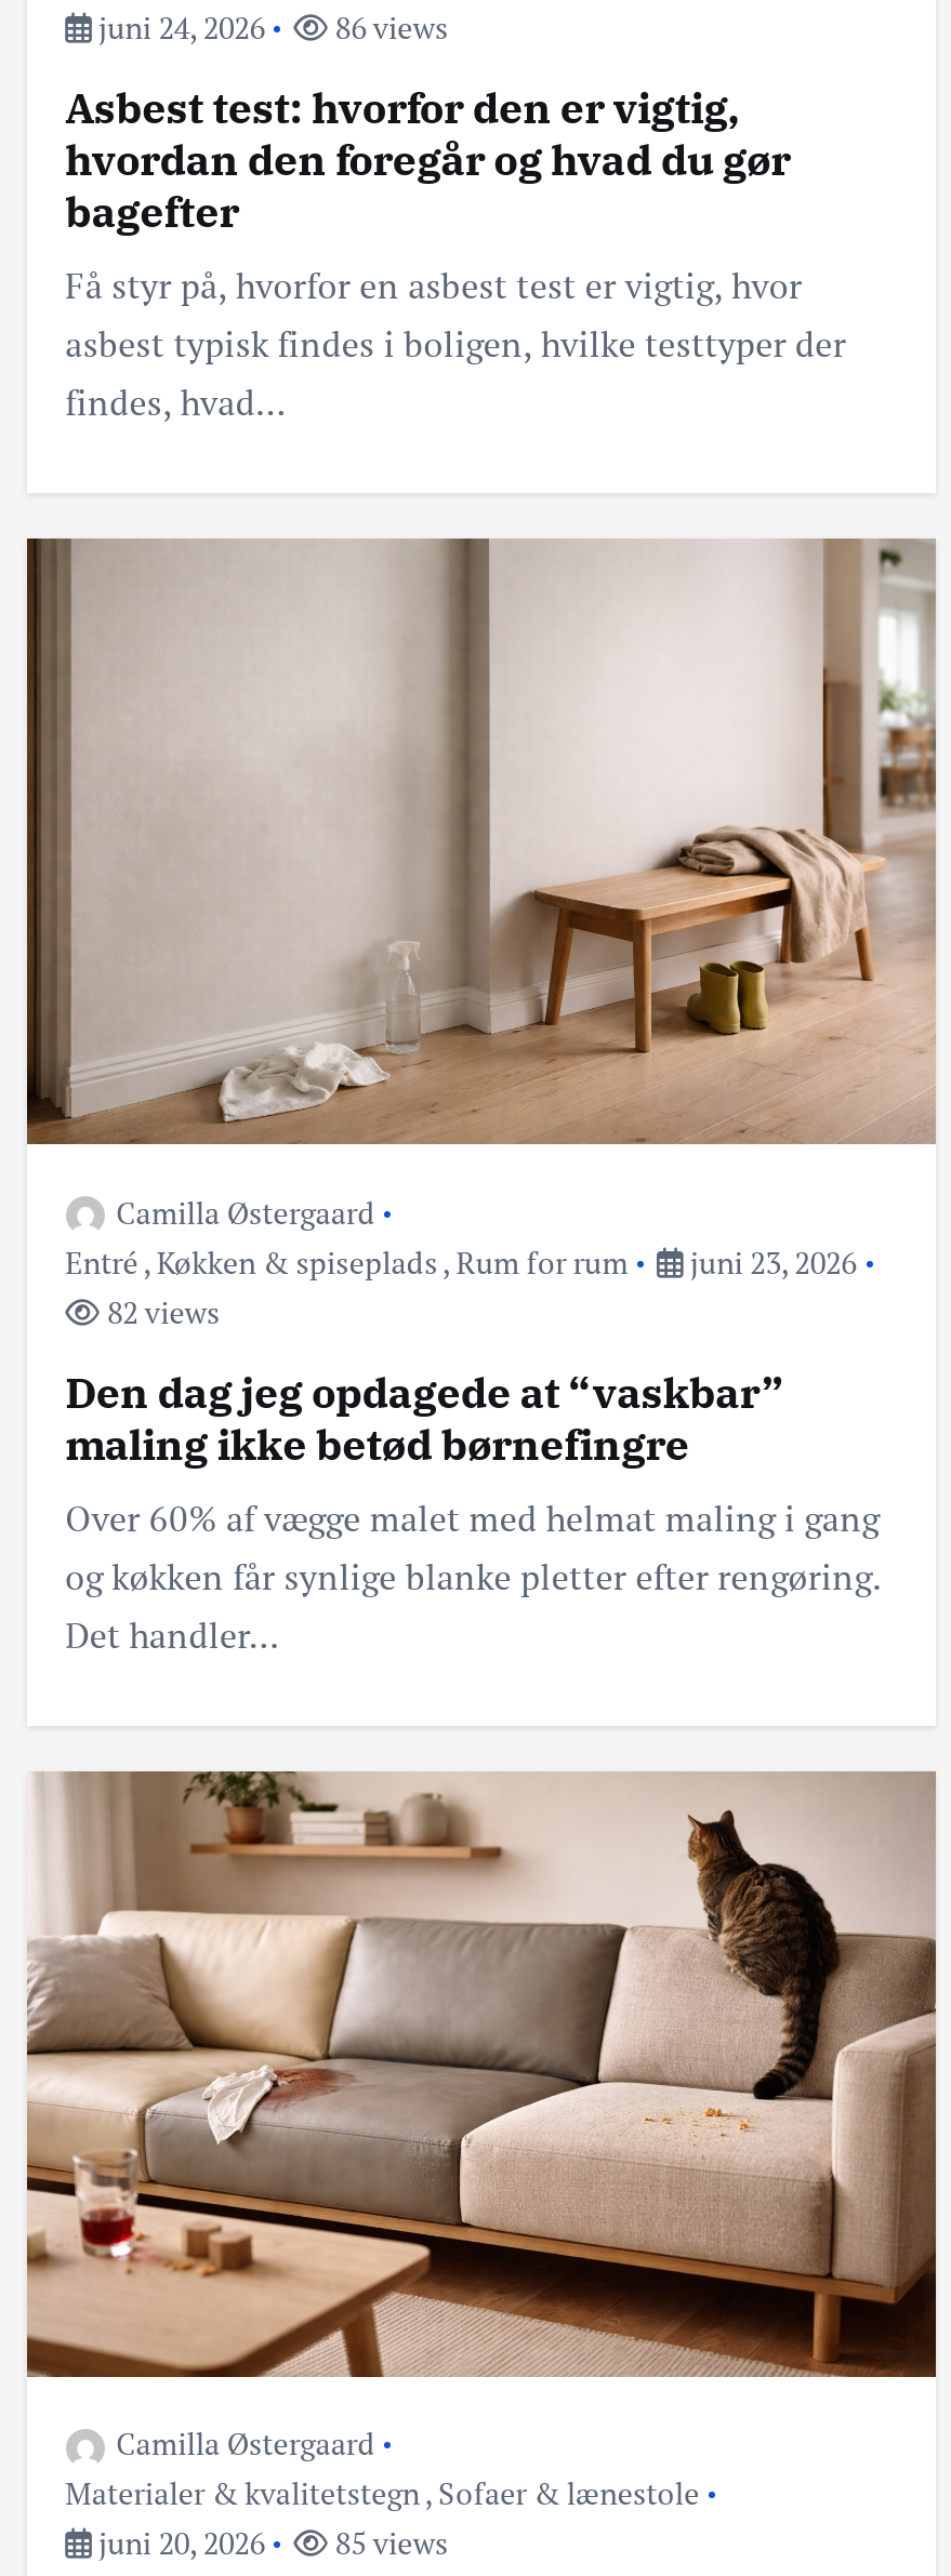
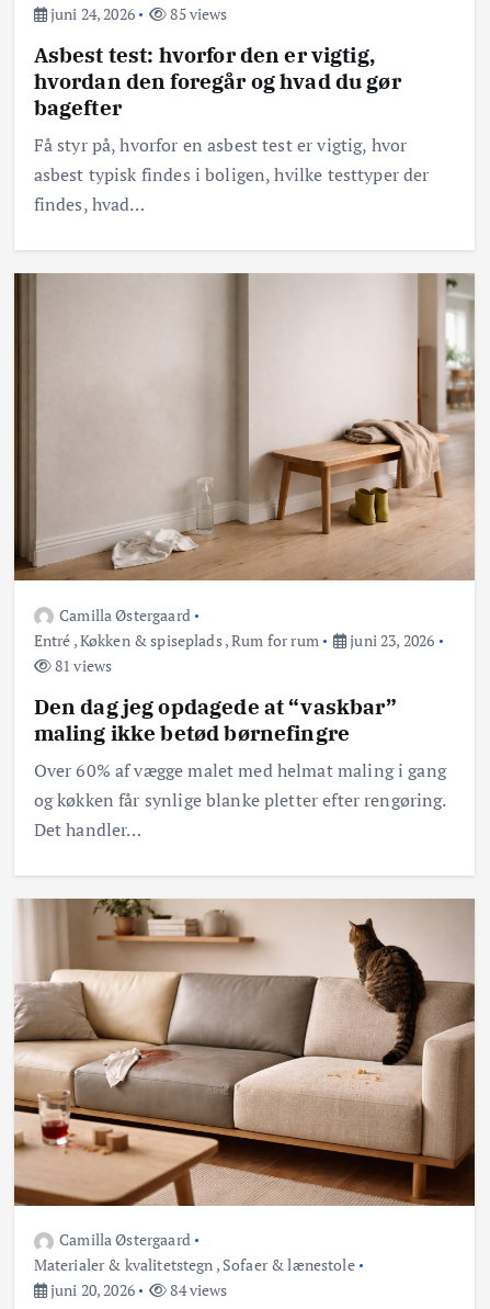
- juni 24, 2026 86 views
+ juni 24, 2026 85 views

- 82 views
+ 81 views

- juni 20, 2026 85 views
+ juni 20, 2026 84 views
